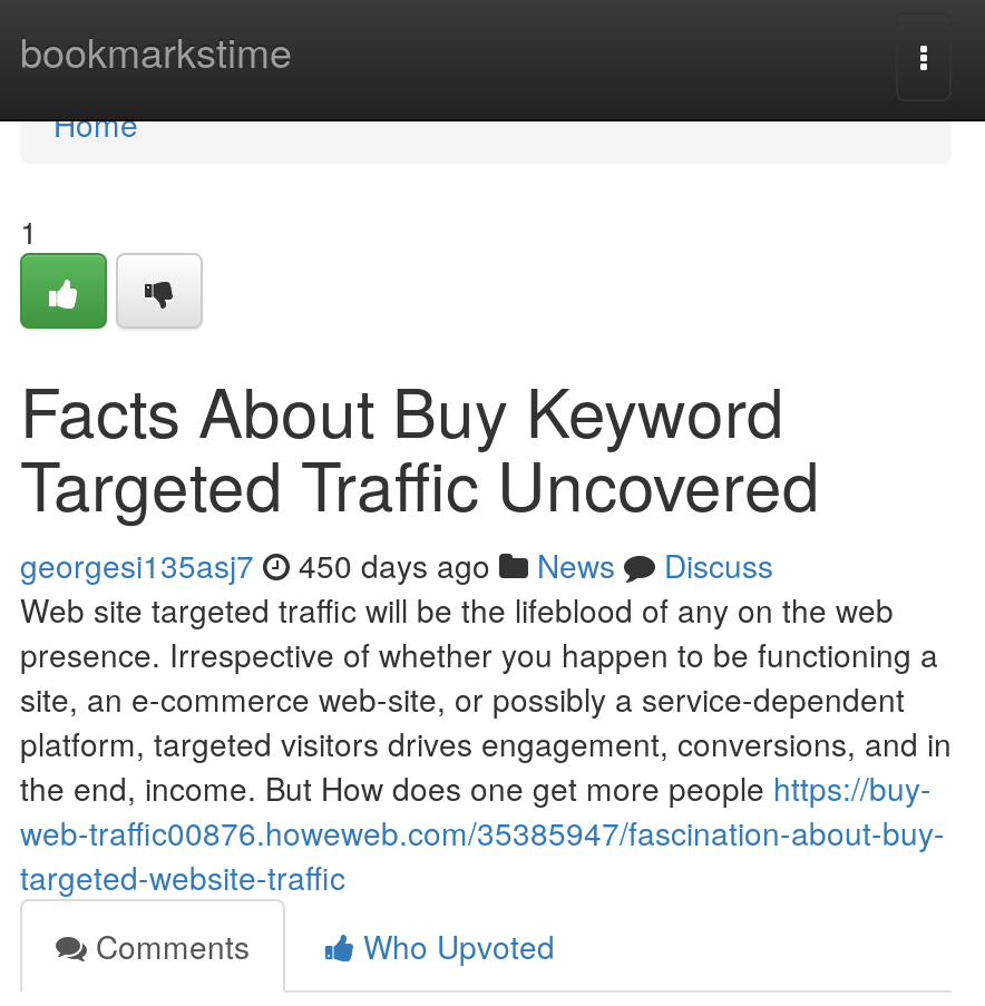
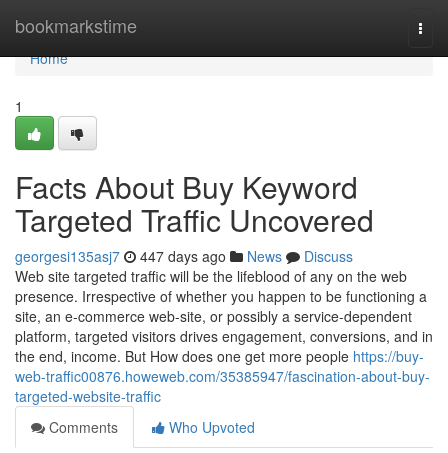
- georgesi135asj7 450 days ago News Discuss
+ georgesi135asj7 447 days ago News Discuss
